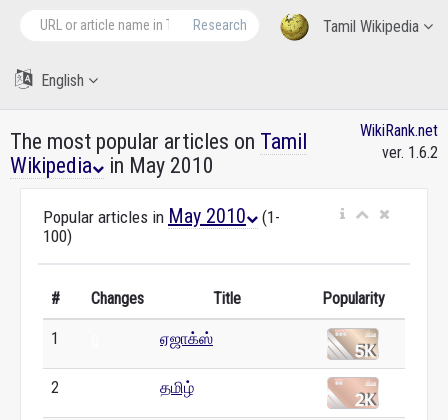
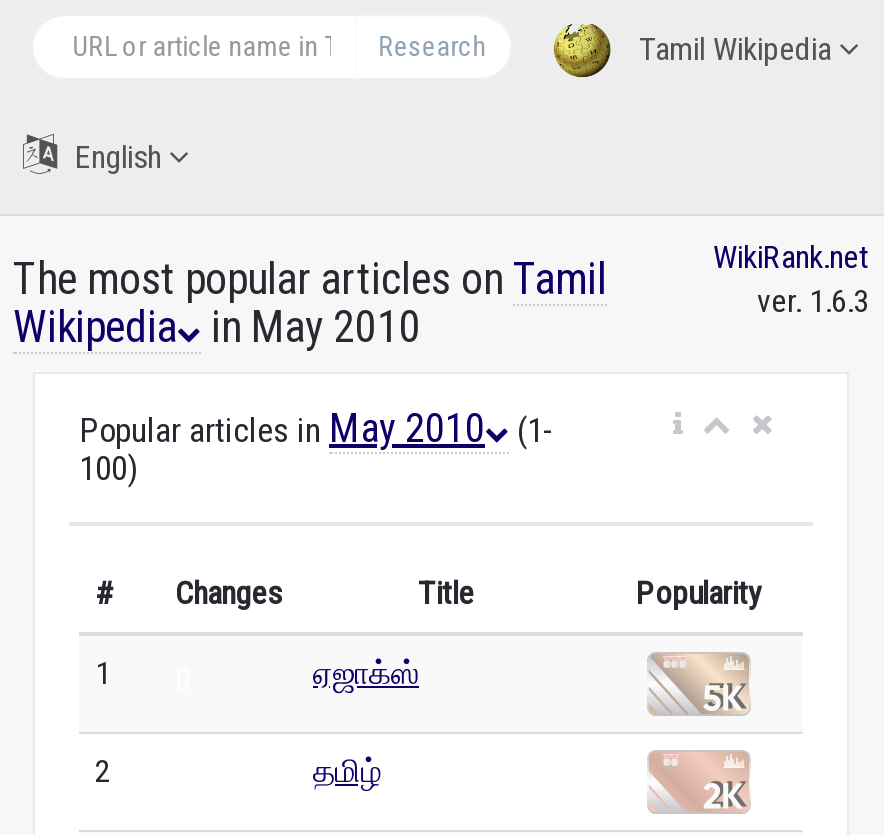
- ver. 1.6.2
+ ver. 1.6.3
